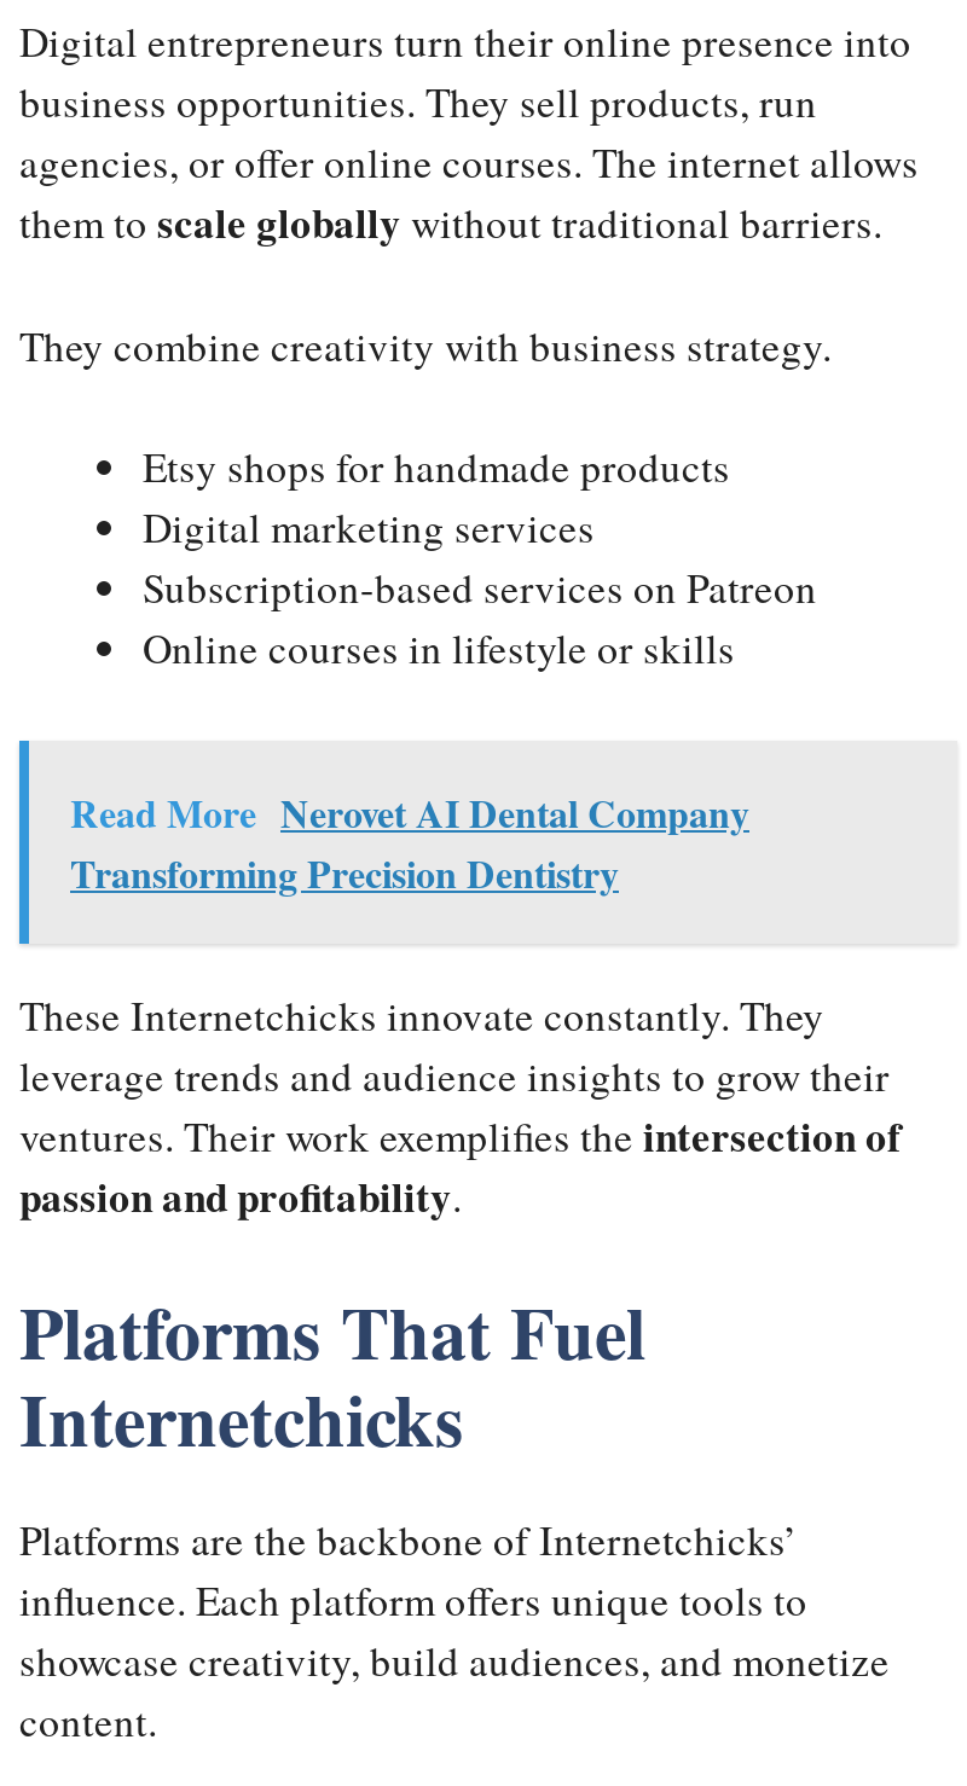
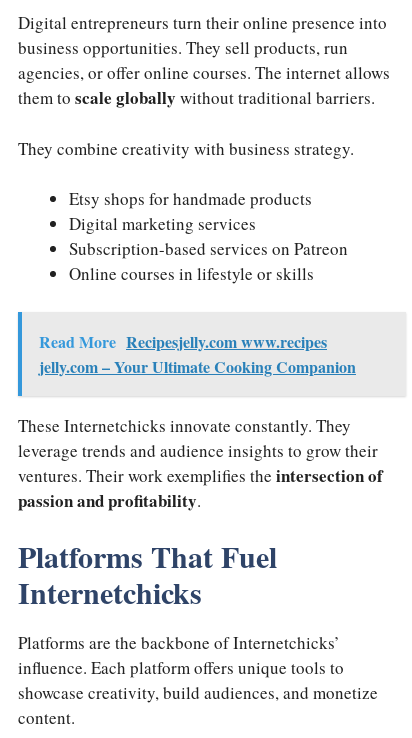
- Read More Nerovet AI Dental Company
- Transforming Precision Dentistry
+ Read More Recipesjelly.com www.recipes
+ jelly.com – Your Ultimate Cooking Companion
